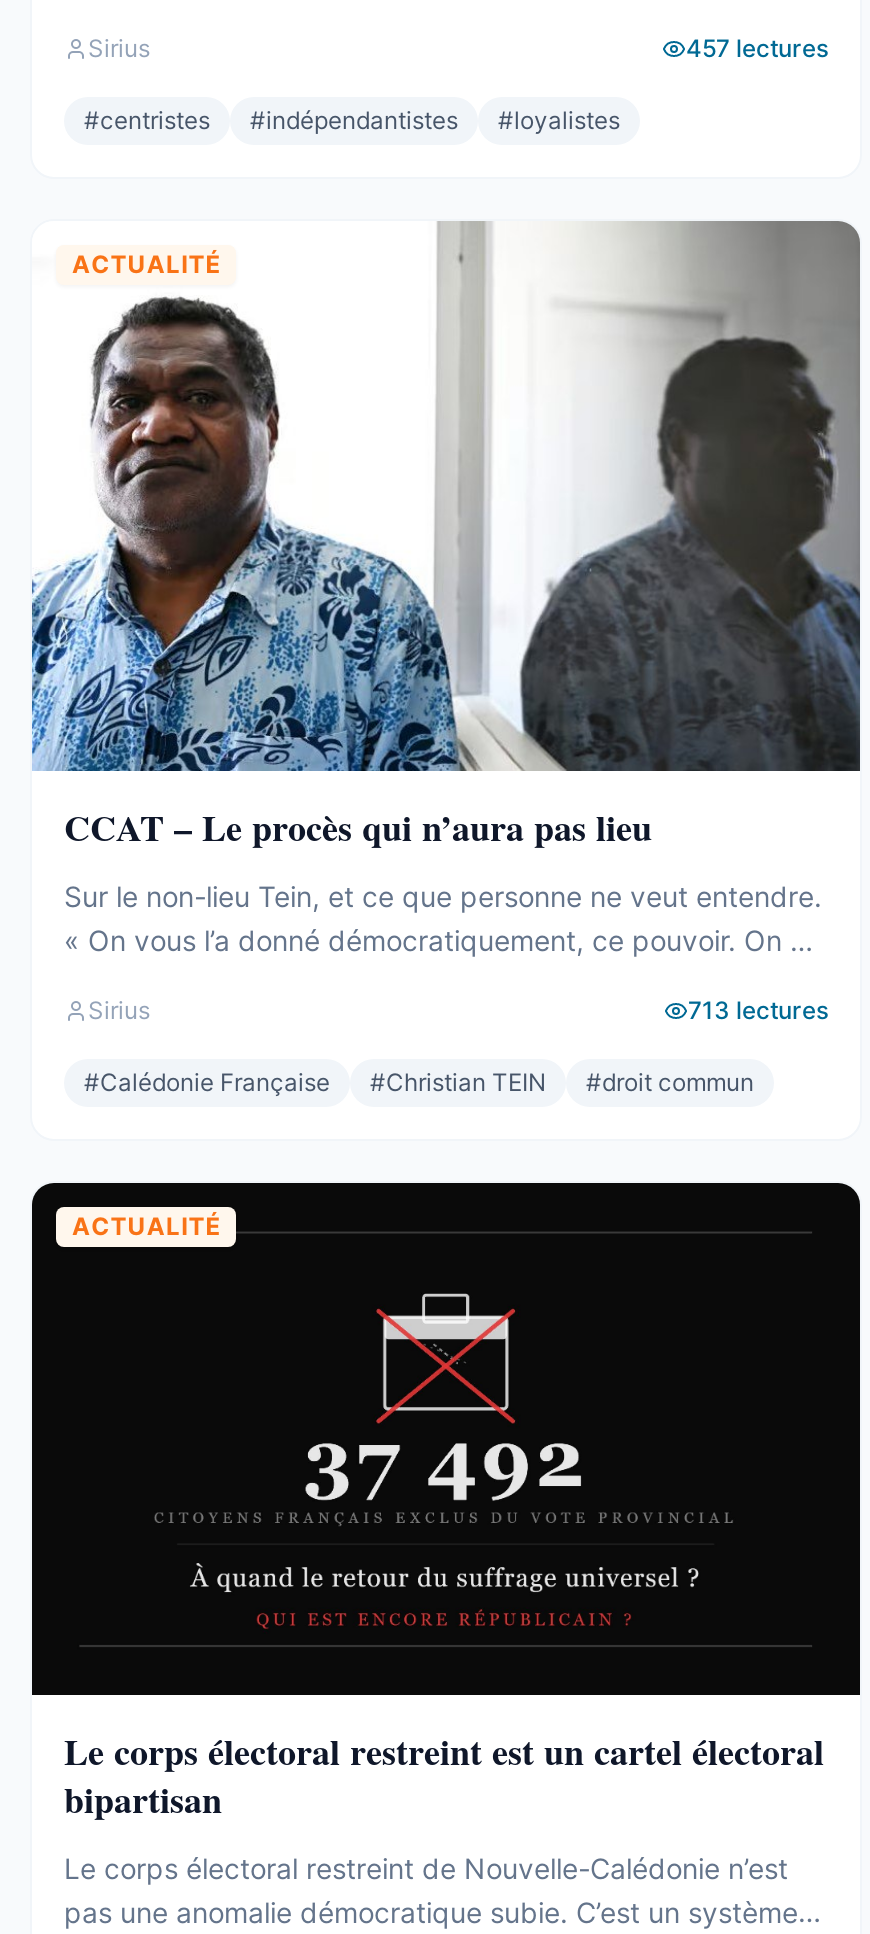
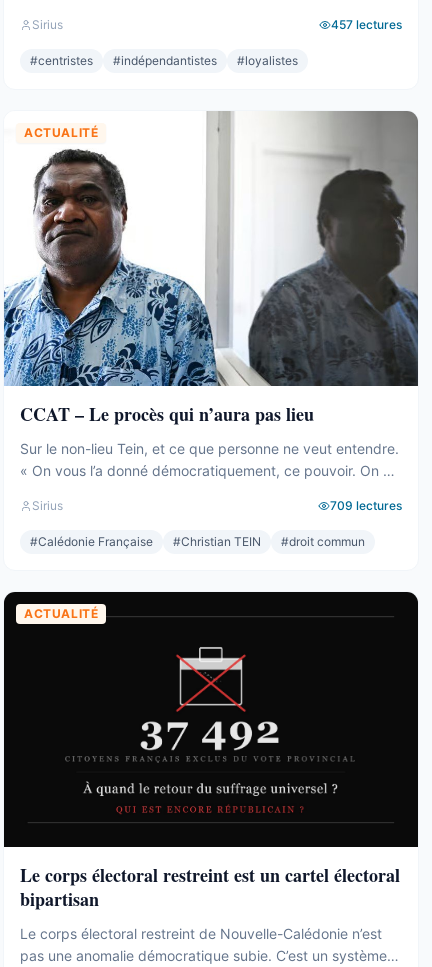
- 713 lectures
+ 709 lectures
